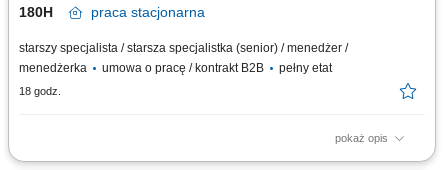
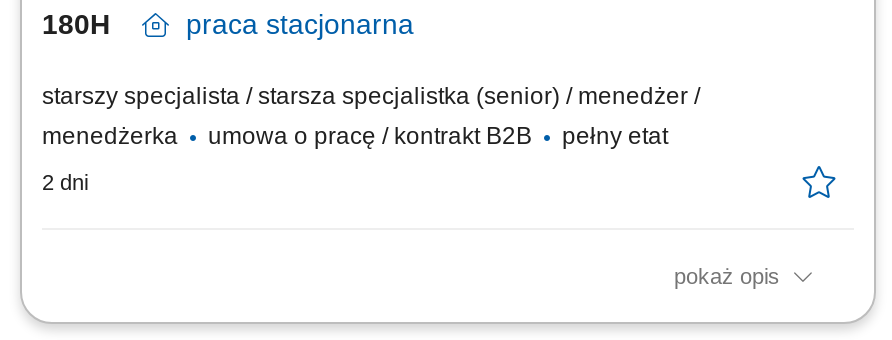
- 18 godz.
+ 2 dni
